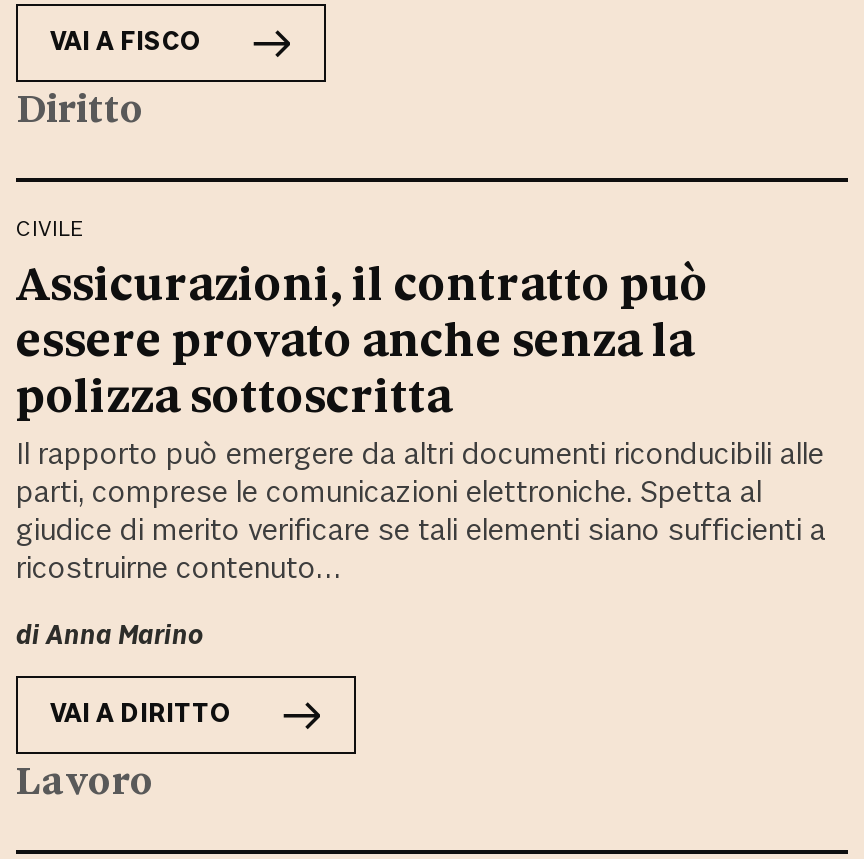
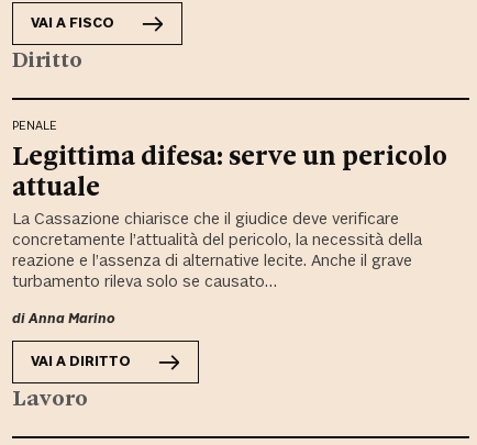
- CIVILE
- Assicurazioni, il contratto può
- essere provato anche senza la
- polizza sottoscritta
- Il rapporto può emergere da altri documenti riconducibili alle
- parti, comprese le comunicazioni elettroniche. Spetta al
- giudice di merito verificare se tali elementi siano sufficienti a
- ricostruirne contenuto…
+ PENALE
+ Legittima difesa: serve un pericolo
+ attuale
+ La Cassazione chiarisce che il giudice deve verificare
+ concretamente l’attualità del pericolo, la necessità della
+ reazione e l’assenza di alternative lecite. Anche il grave
+ turbamento rileva solo se causato…
